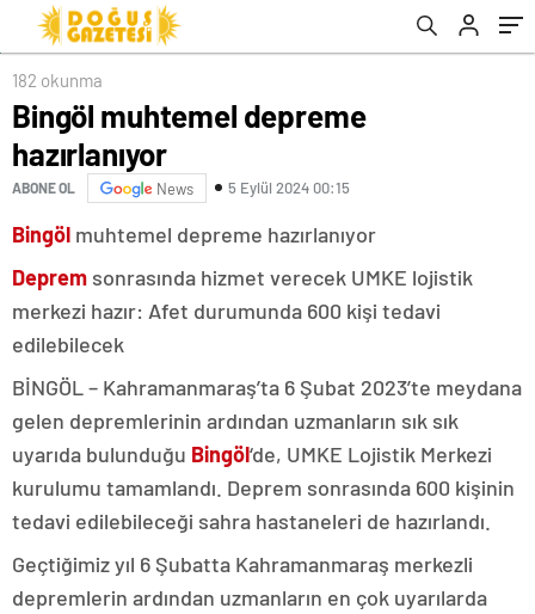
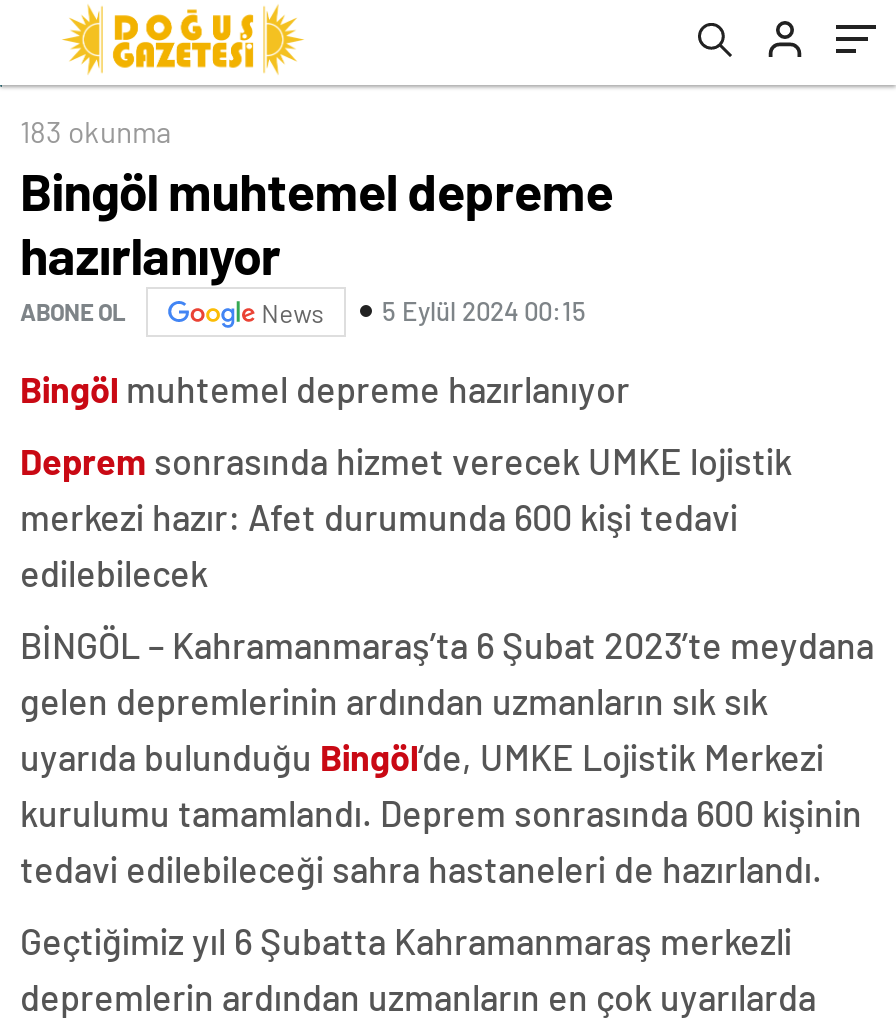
- 182 okunma
+ 183 okunma
